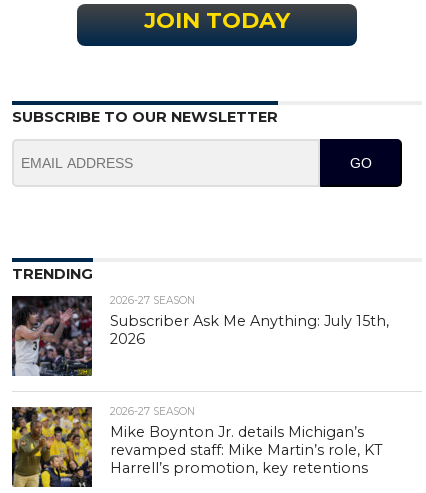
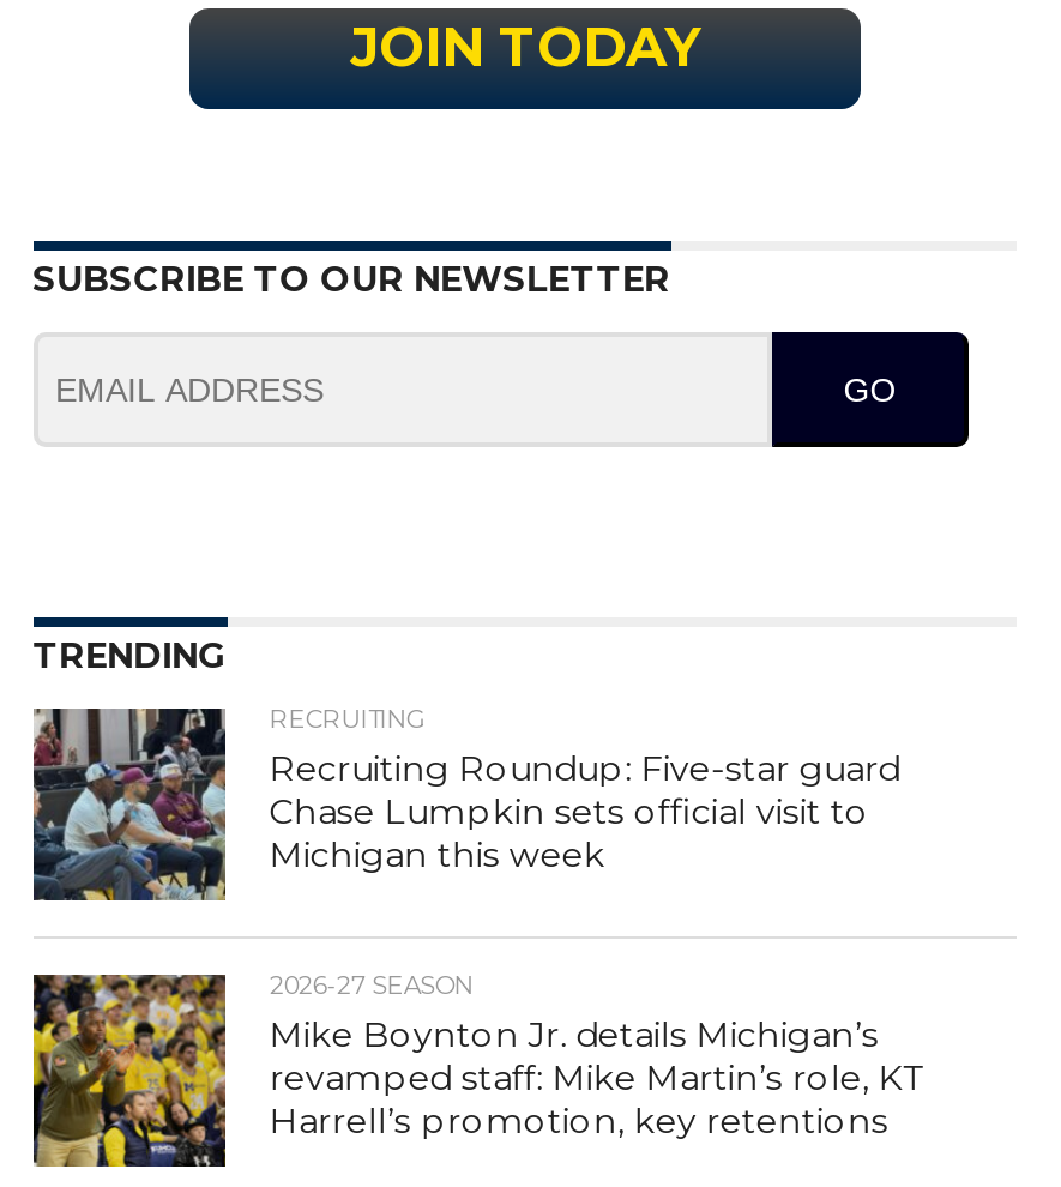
- [image]
- 2026-27 SEASON
- Subscriber Ask Me Anything: July 15th,
- 2026
+ [image]
+ RECRUITING
+ Recruiting Roundup: Five-star guard
+ Chase Lumpkin sets official visit to
+ Michigan this week
